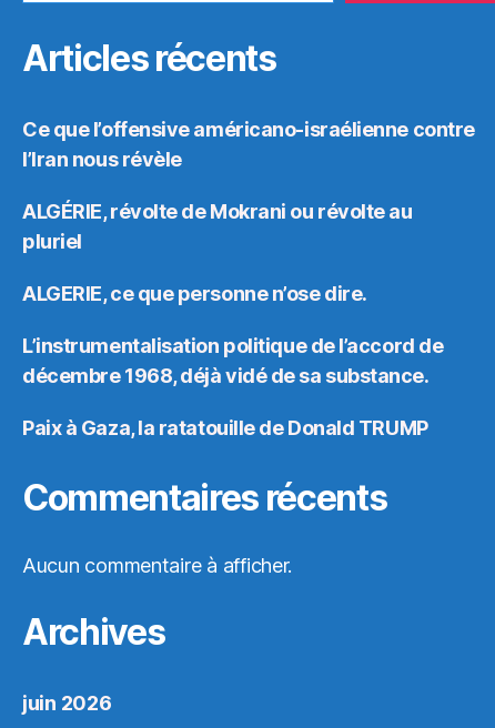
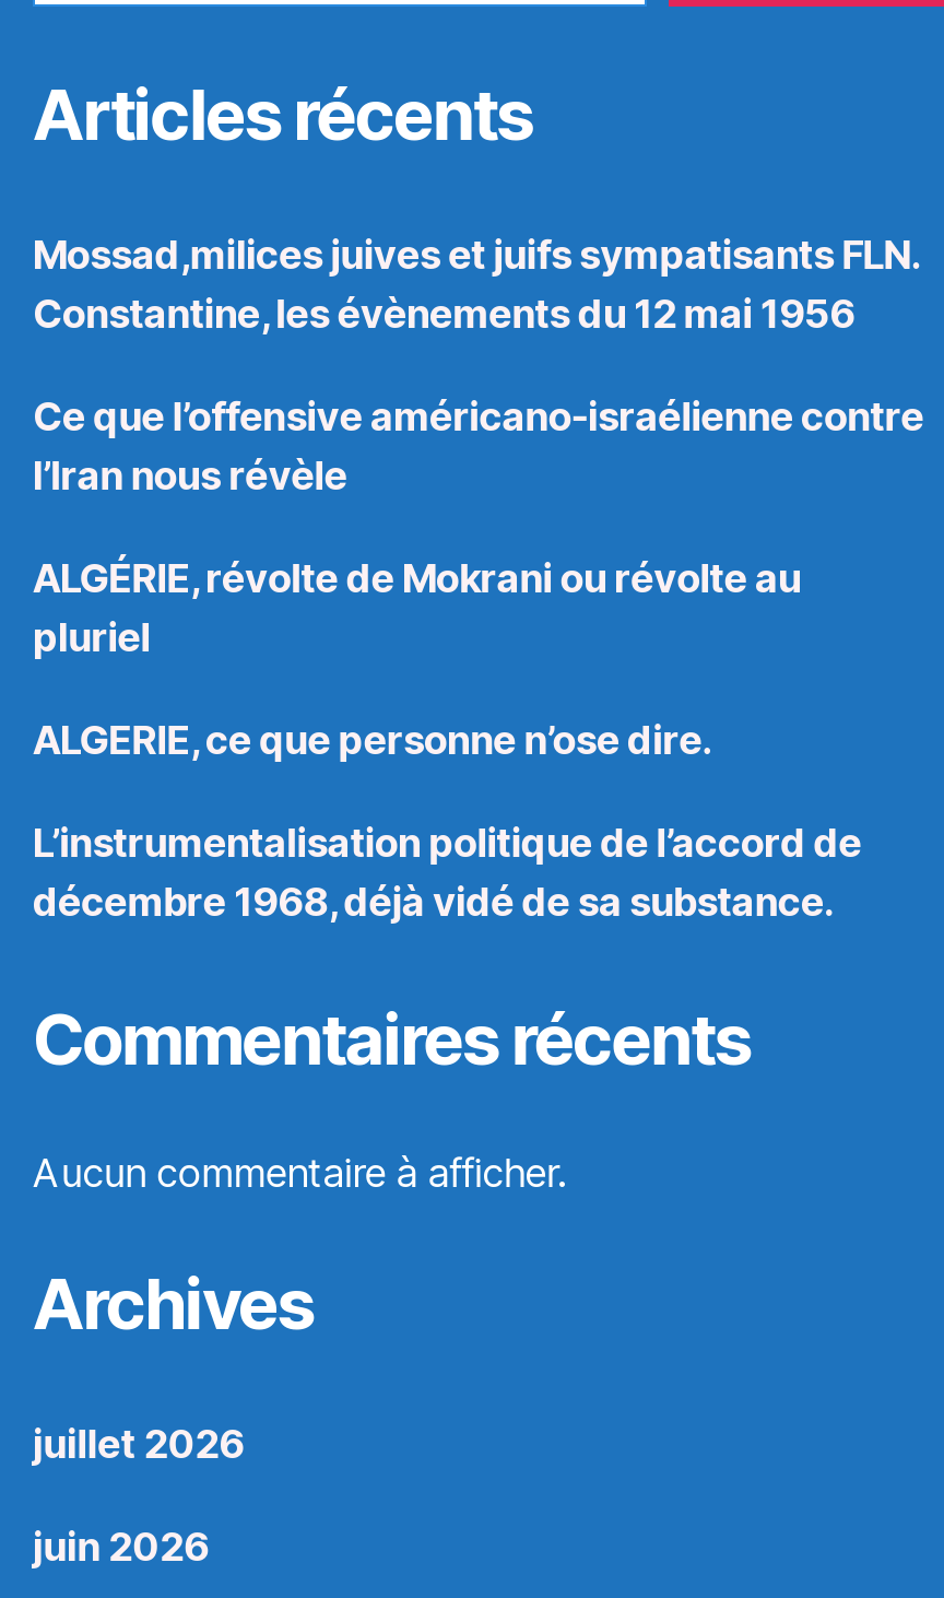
+ Mossad,milices juives et juifs sympatisants FLN.
+ Constantine, les évènements du 12 mai 1956

- Paix à Gaza, la ratatouille de Donald TRUMP

+ juillet 2026
